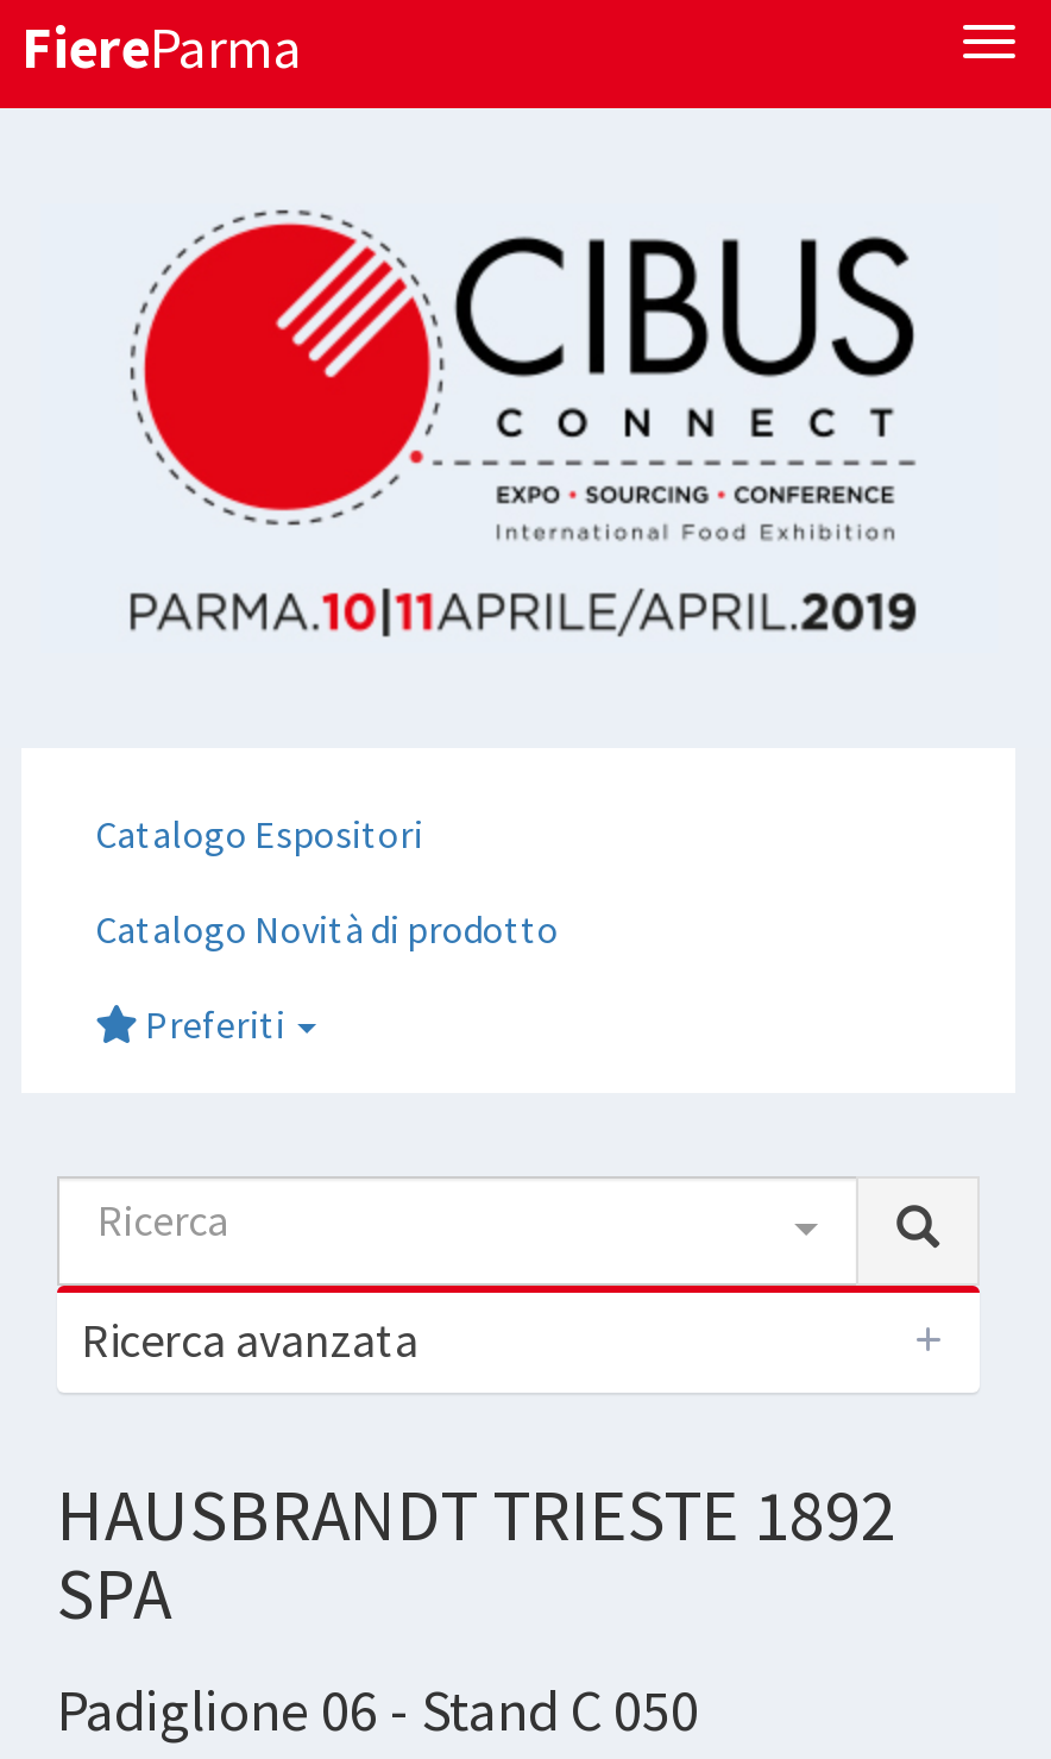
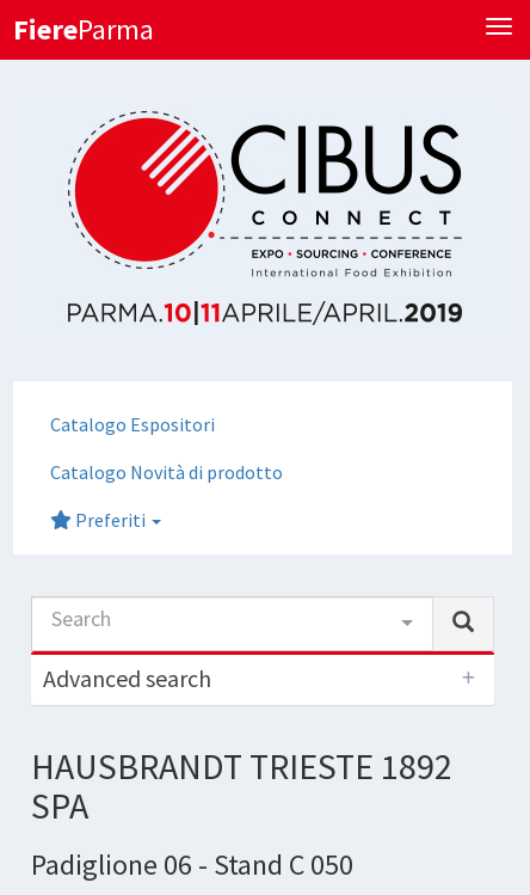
- Ricerca
+ Search

- Ricerca avanzata
+ Advanced search
